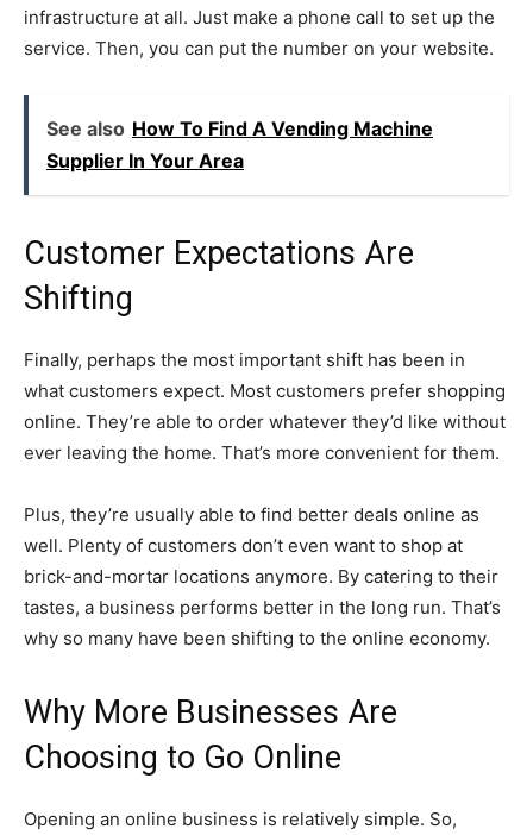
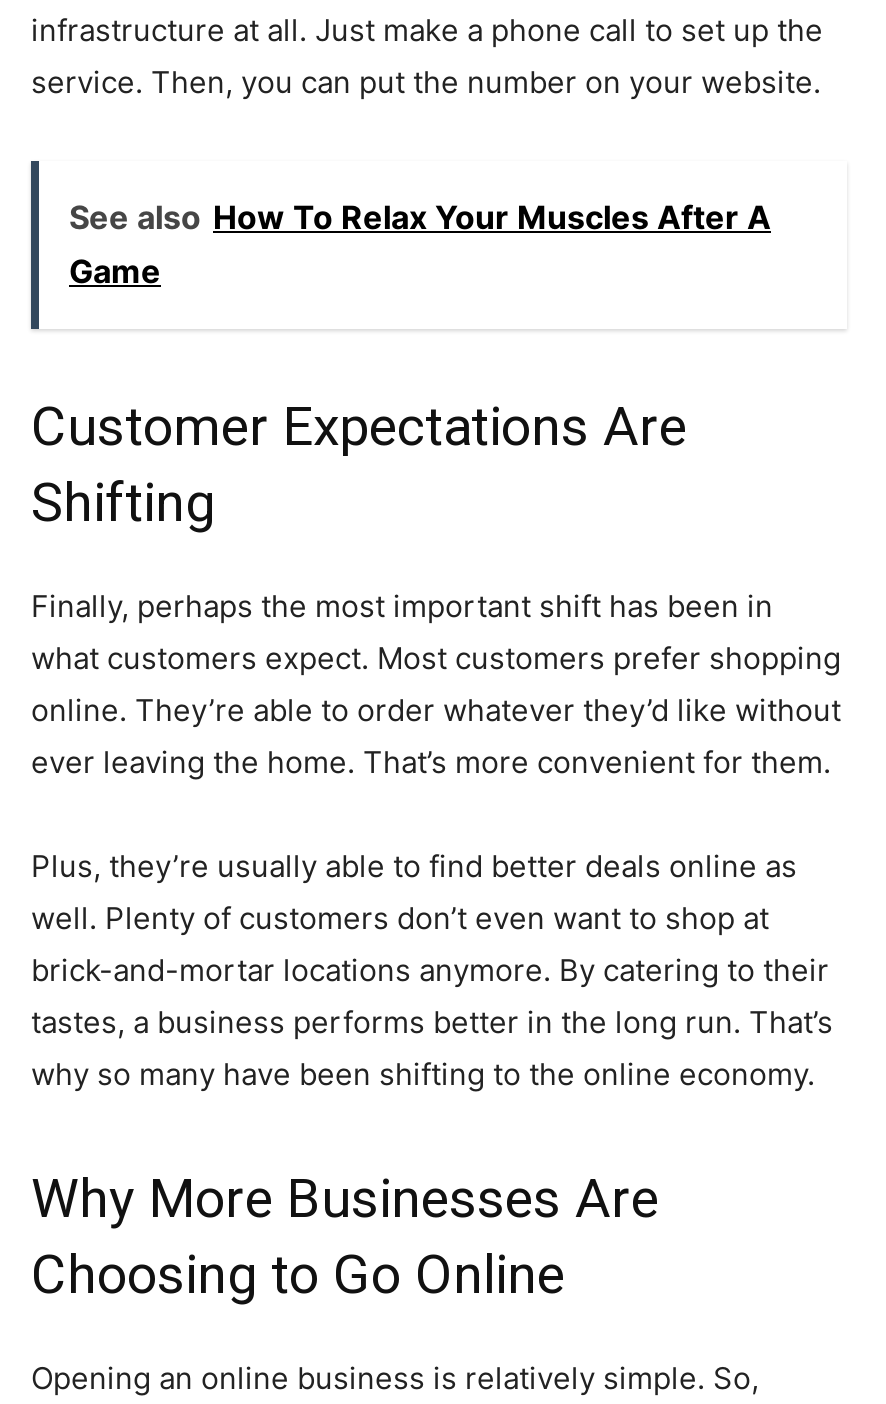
- See also How To Find A Vending Machine
- Supplier In Your Area
+ See also How To Relax Your Muscles After A
+ Game
